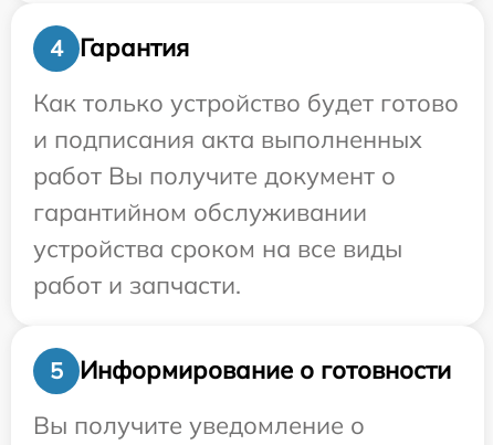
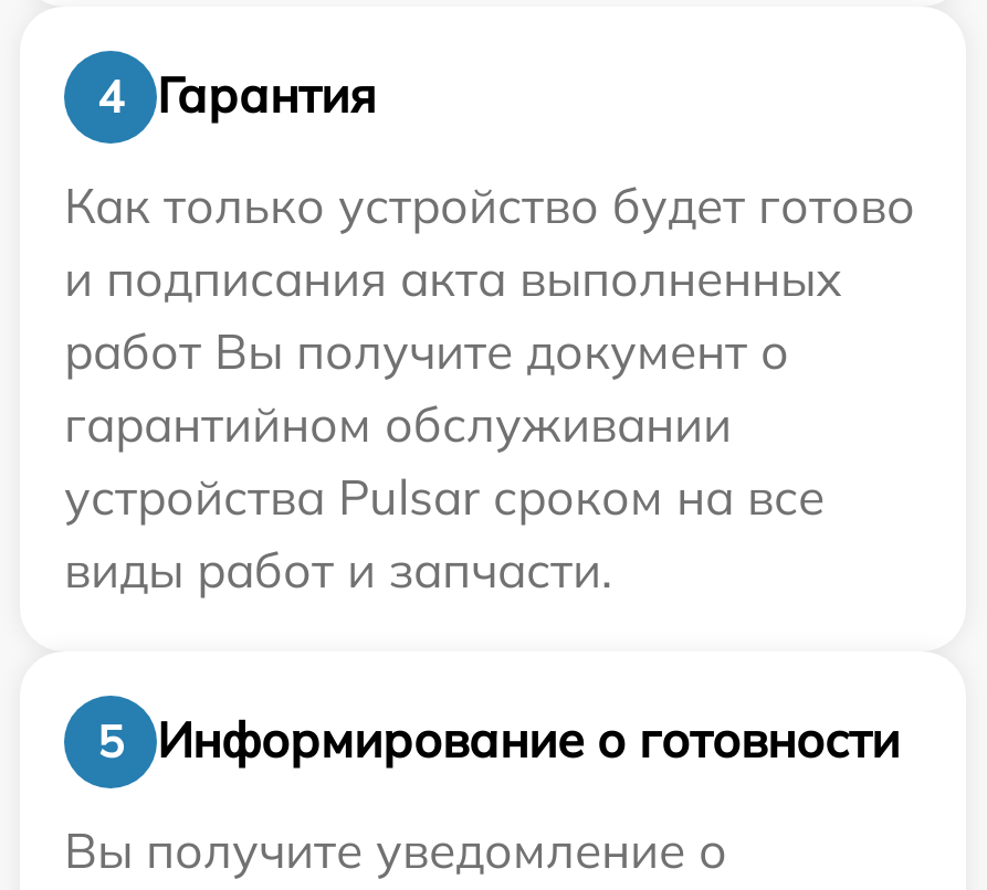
- устройства сроком на все виды
- работ и запчасти.
+ устройства Pulsar сроком на все
+ виды работ и запчасти.
